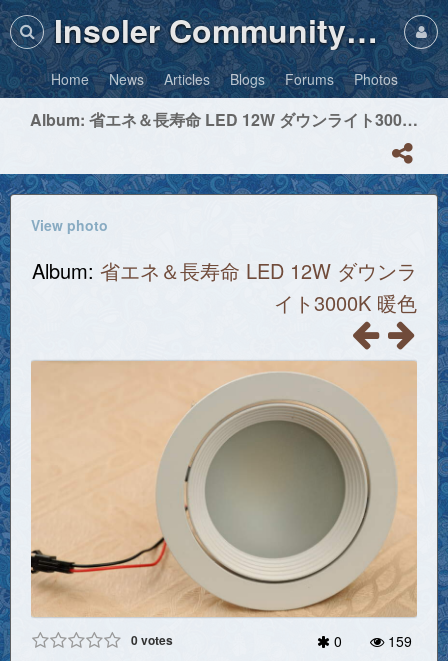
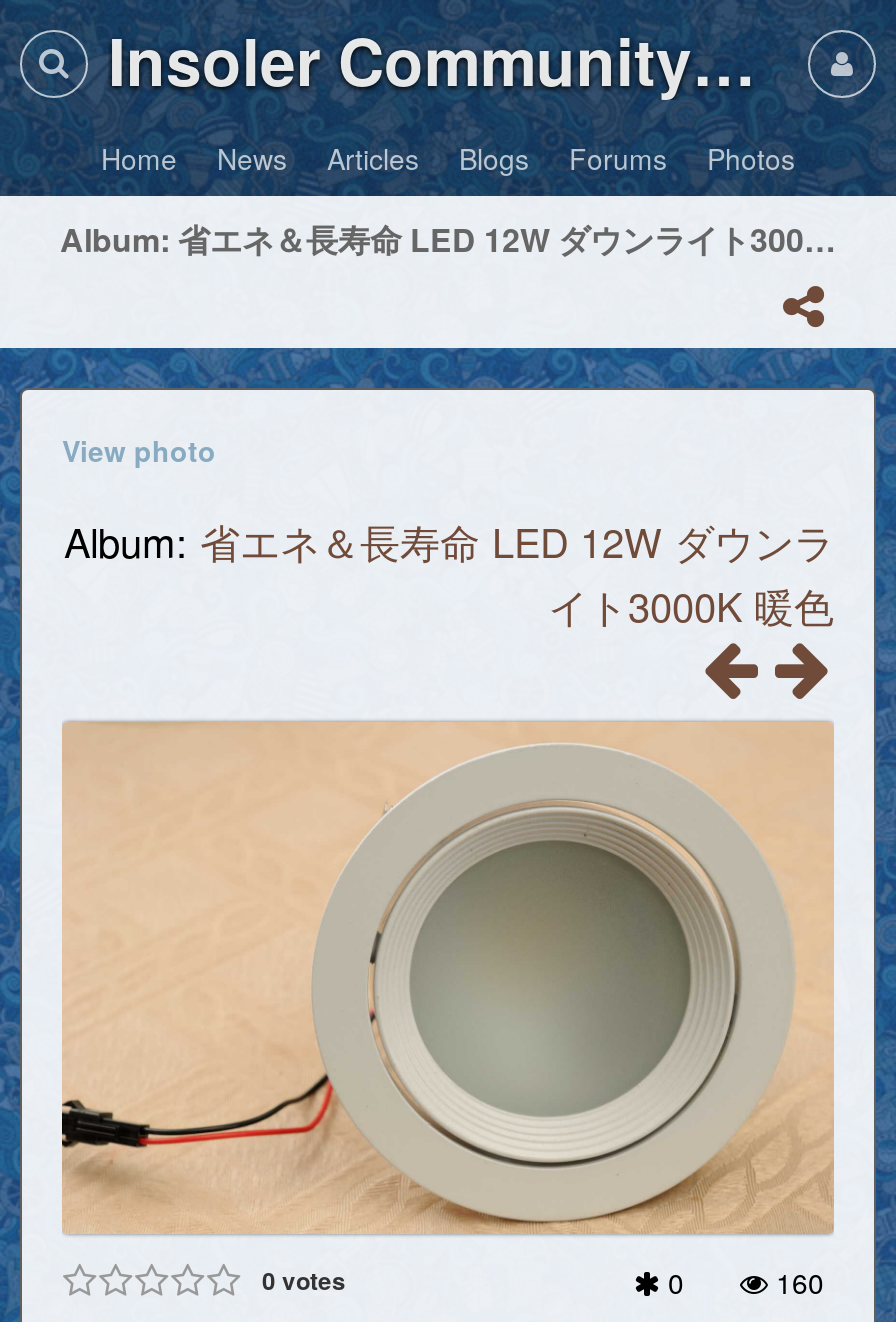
- 159
+ 160
